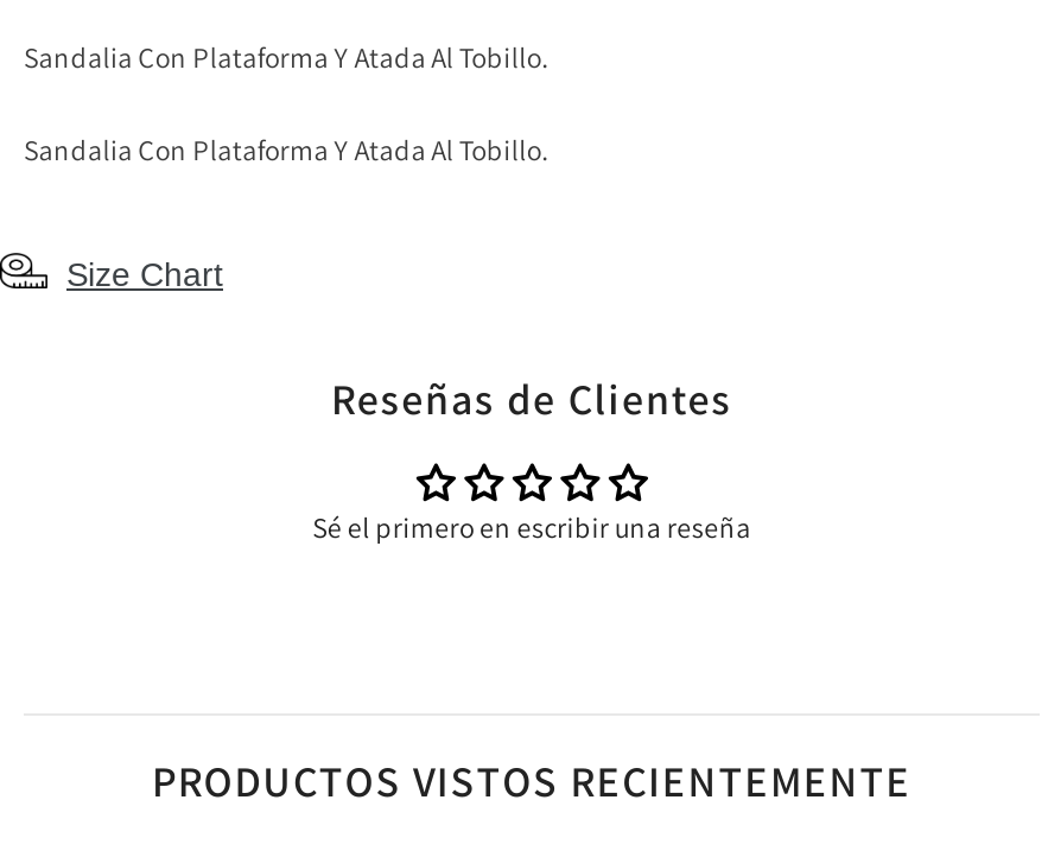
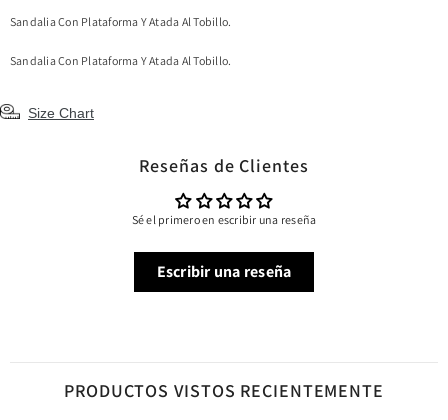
+ Escribir una reseña
